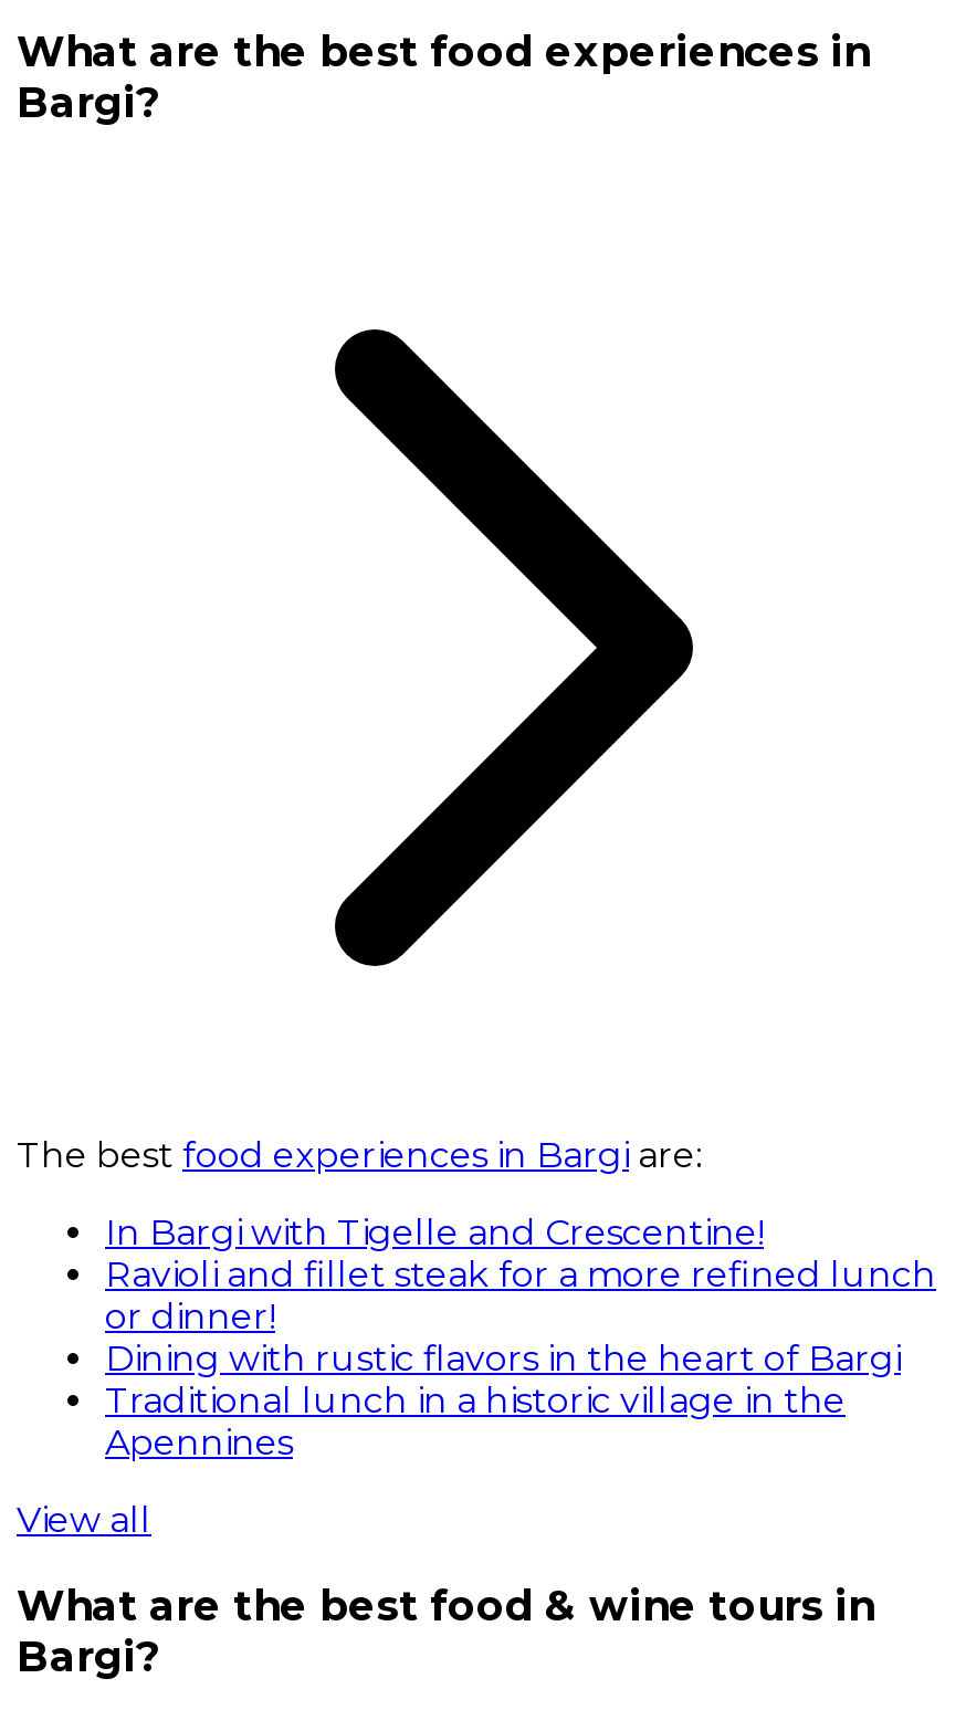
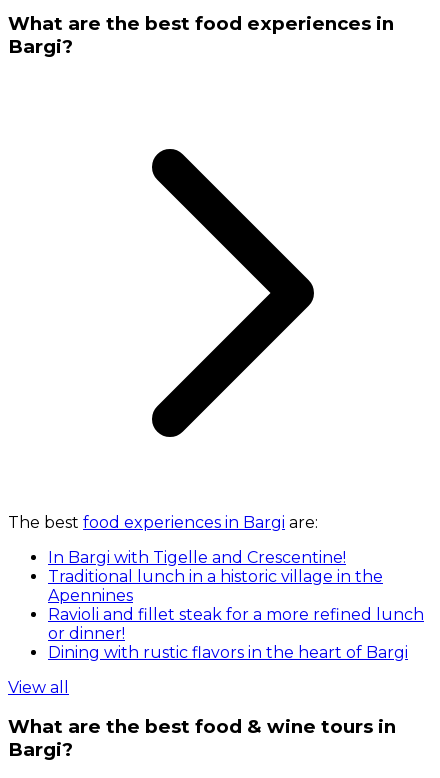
moved down: Ravioli and fillet steak for a more refined lunch | or dinner! | Dining with rustic flavors in the heart of Bargi

moved up: Traditional lunch in a historic village in the | Apennines
